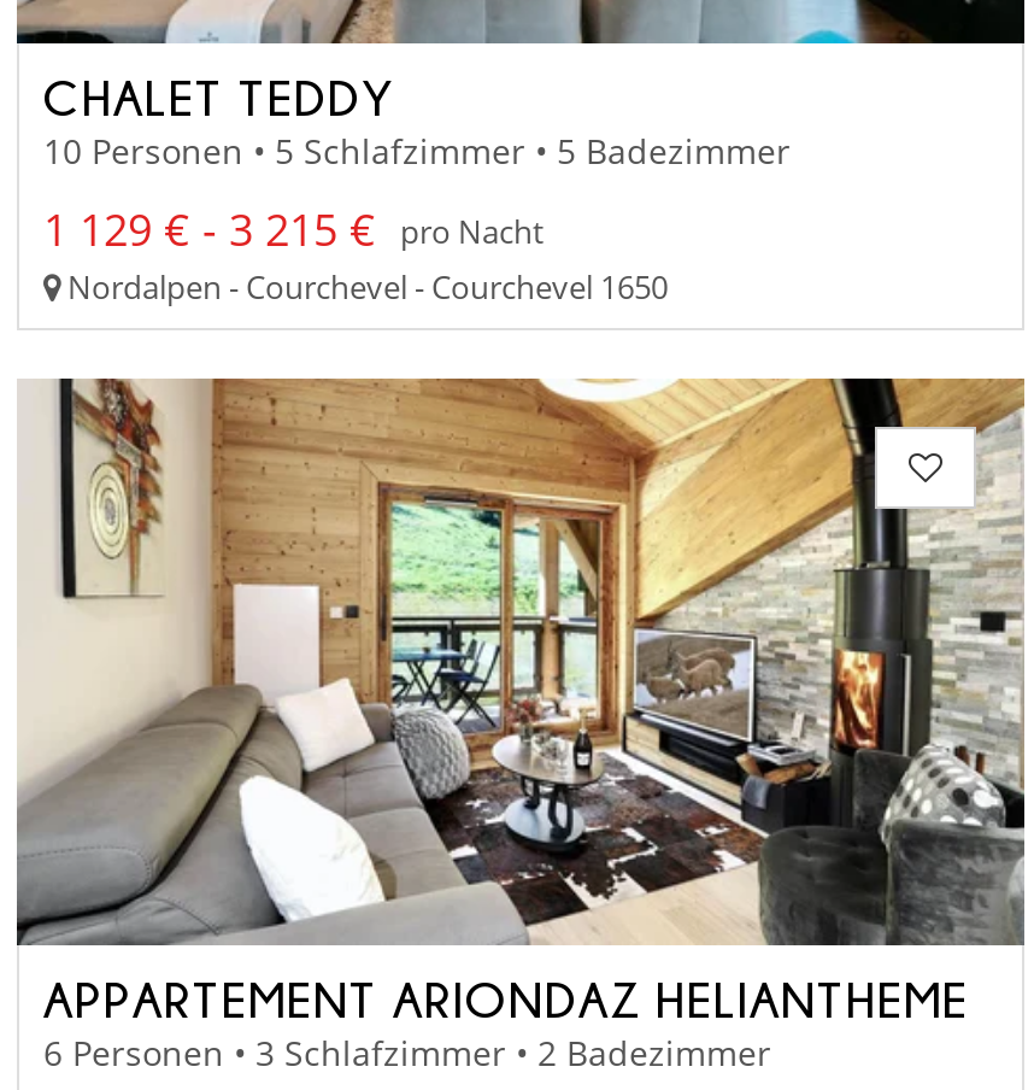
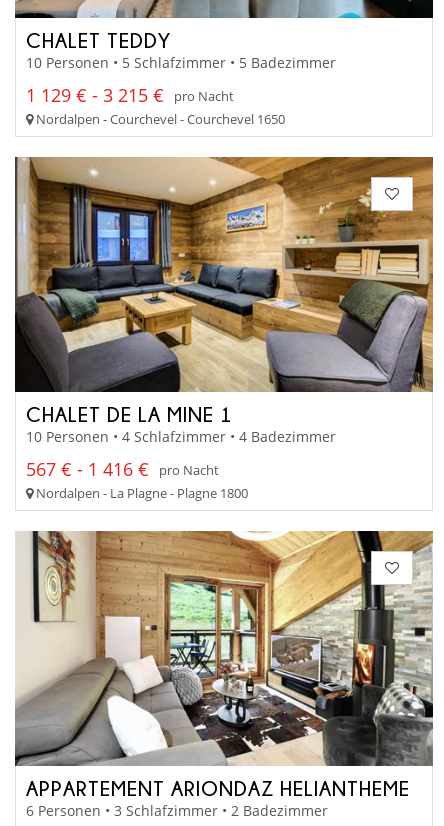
+ [image]
+ CHALET DE LA MINE 1
+ 10 Personen • 4 Schlafzimmer • 4 Badezimmer
+ 567 € - 1 416 € pro Nacht
+ Nordalpen - La Plagne - Plagne 1800
